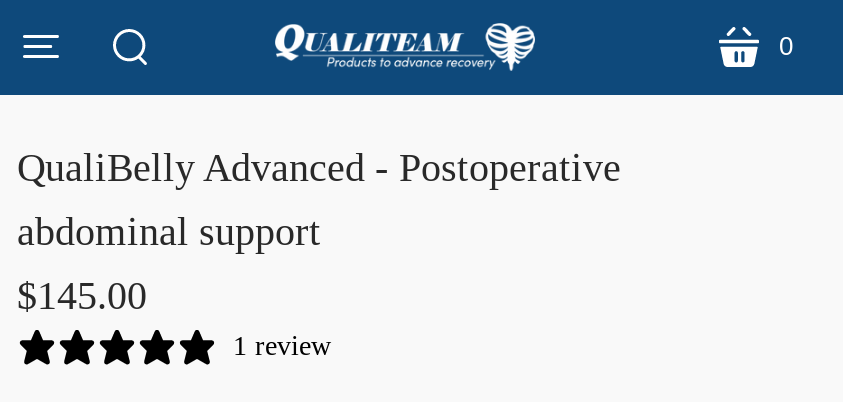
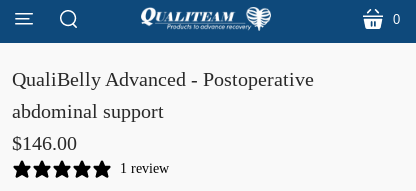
- $145.00
+ $146.00
